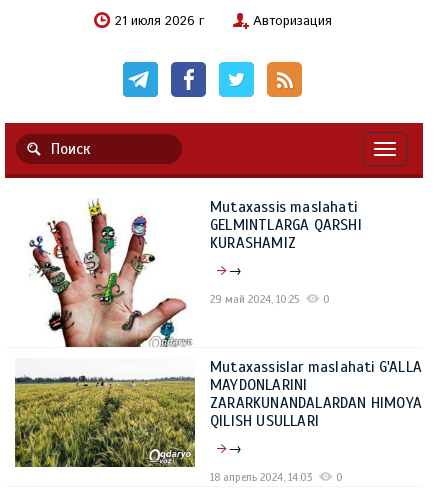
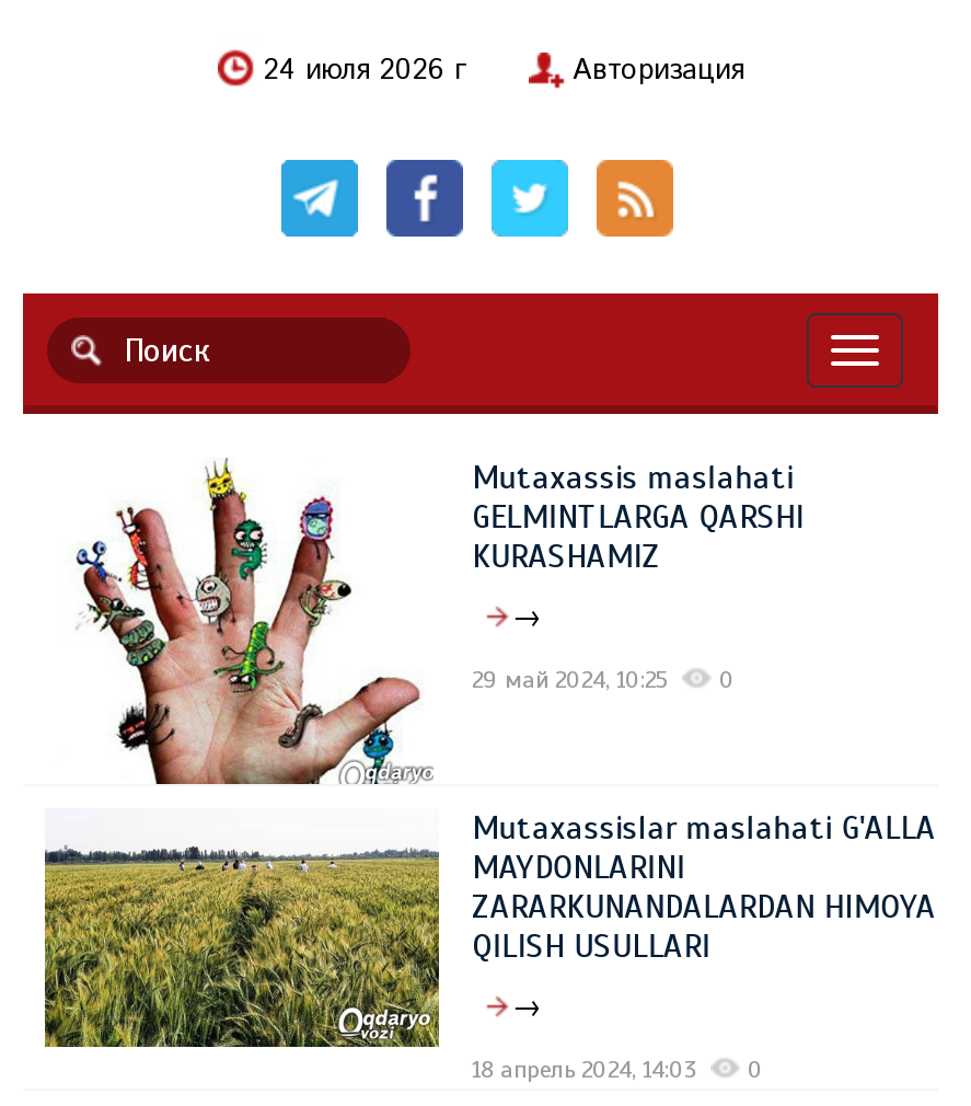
- 21 июля 2026 г
+ 24 июля 2026 г
